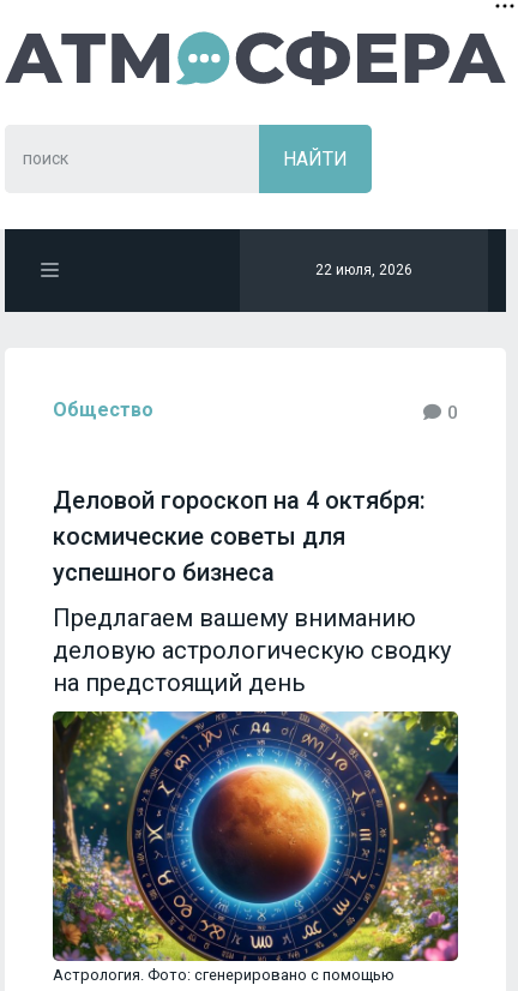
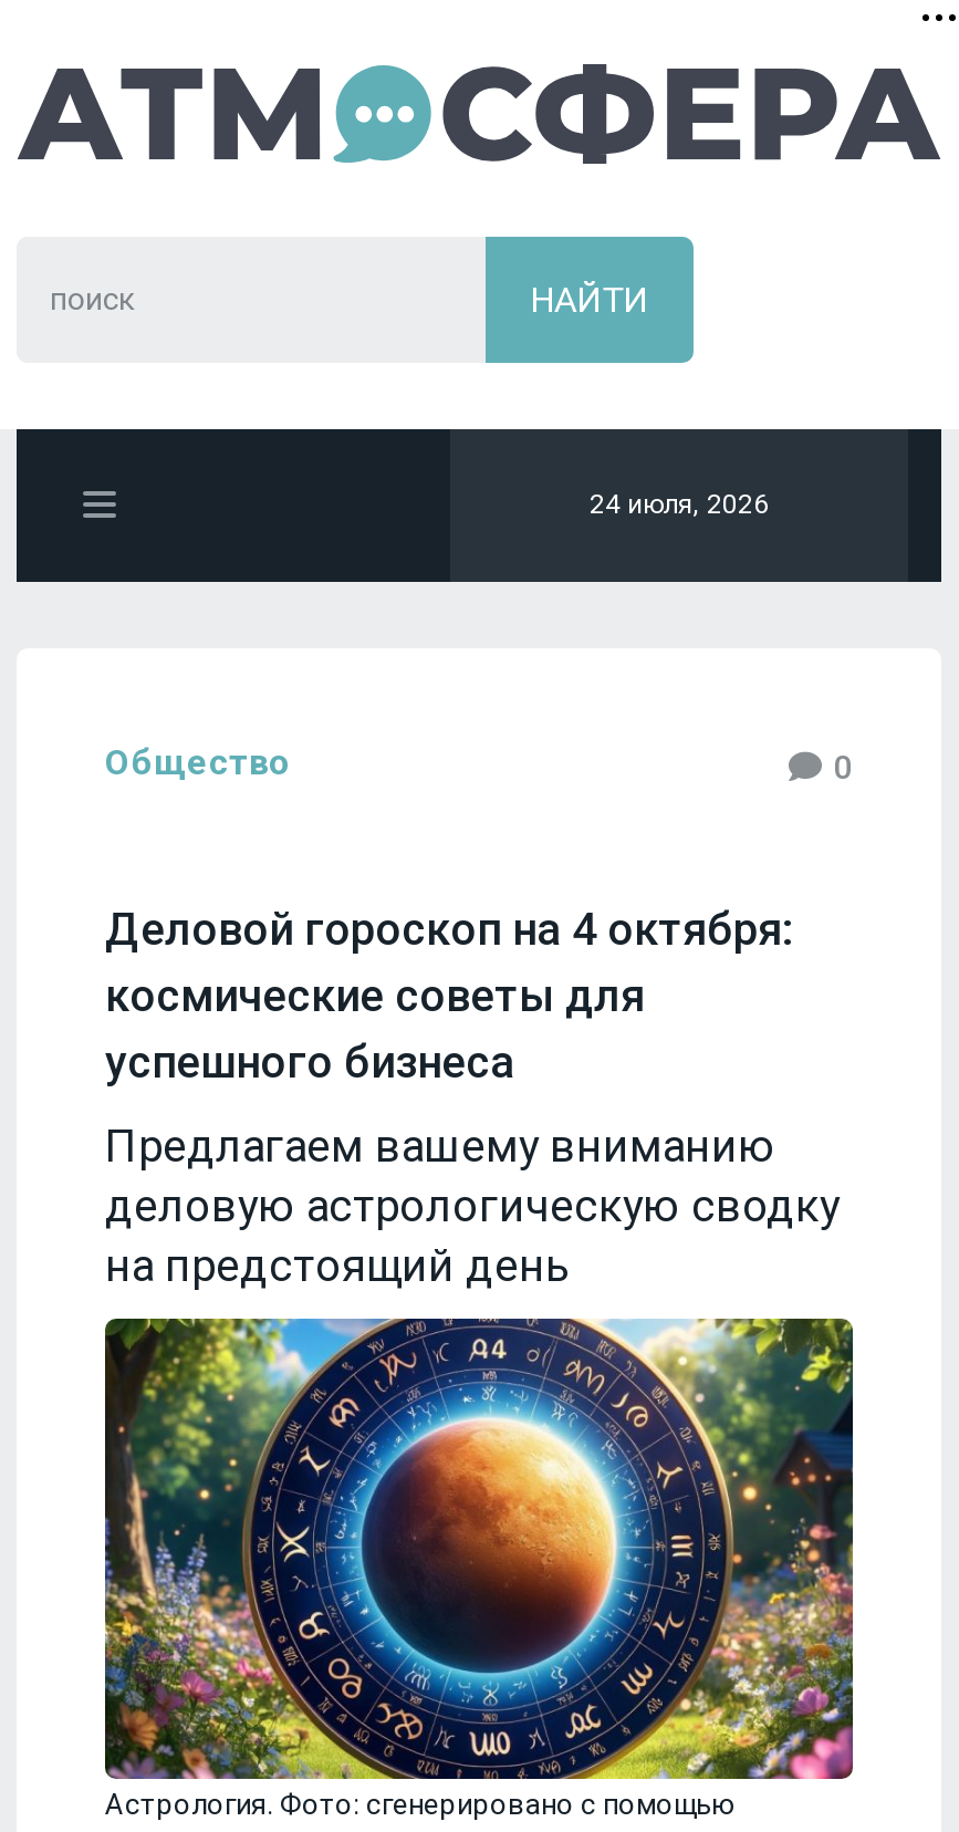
- 22 июля, 2026
+ 24 июля, 2026
